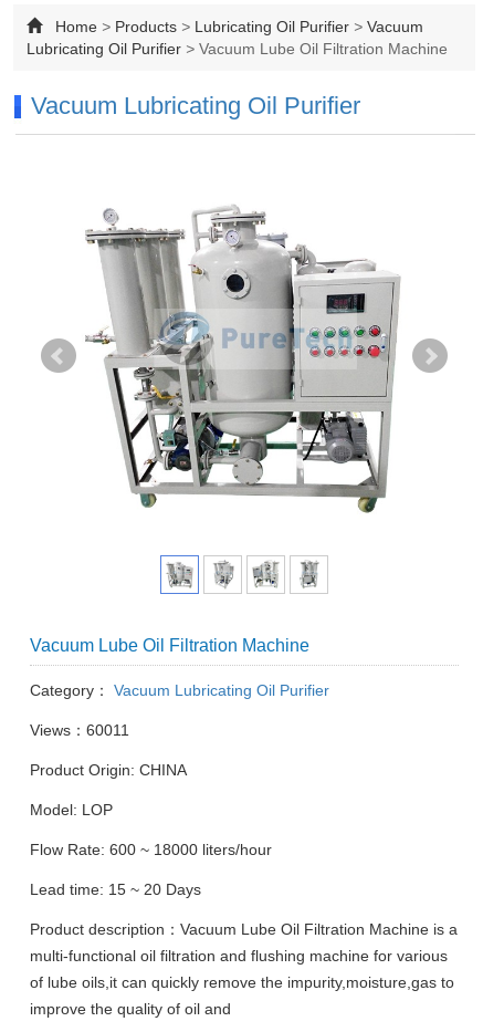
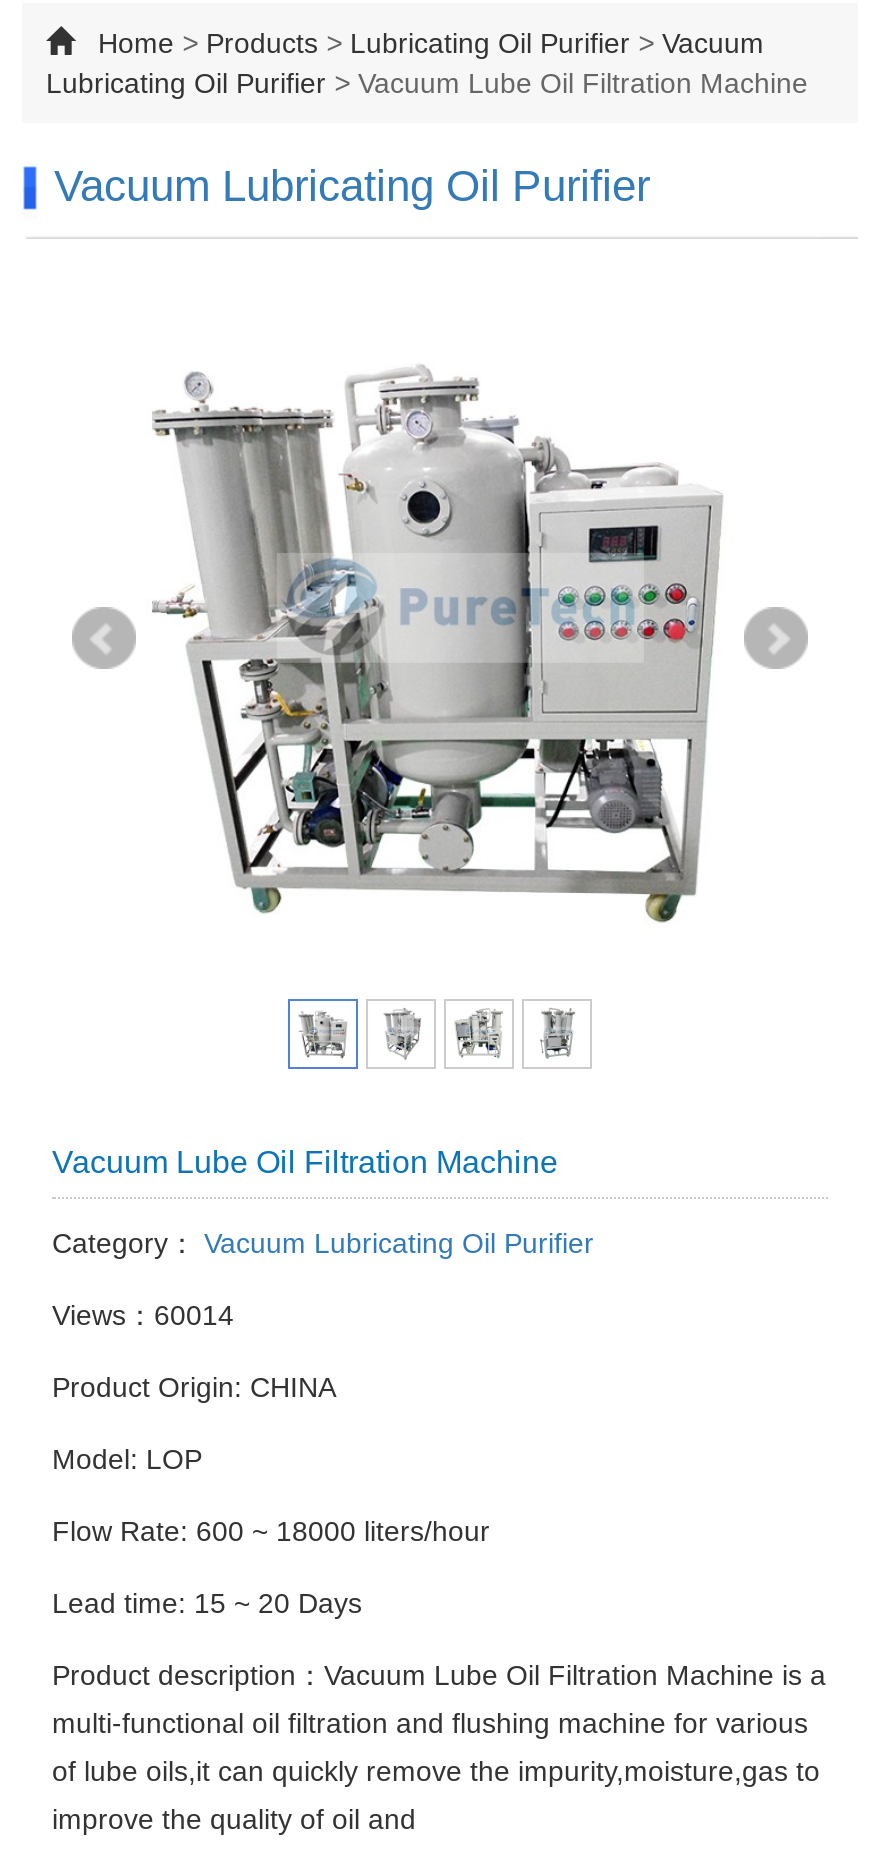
- Views：60011
+ Views：60014
